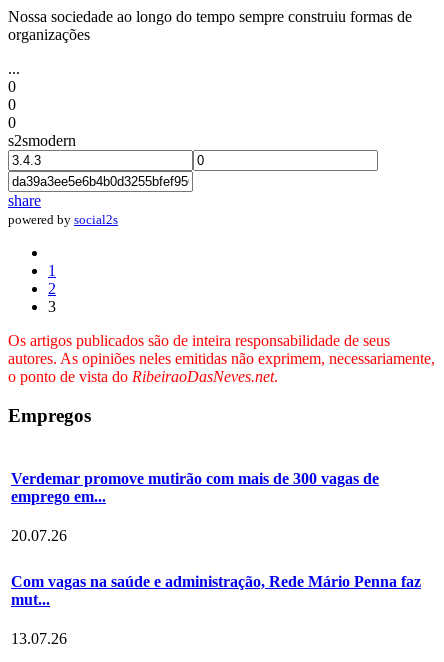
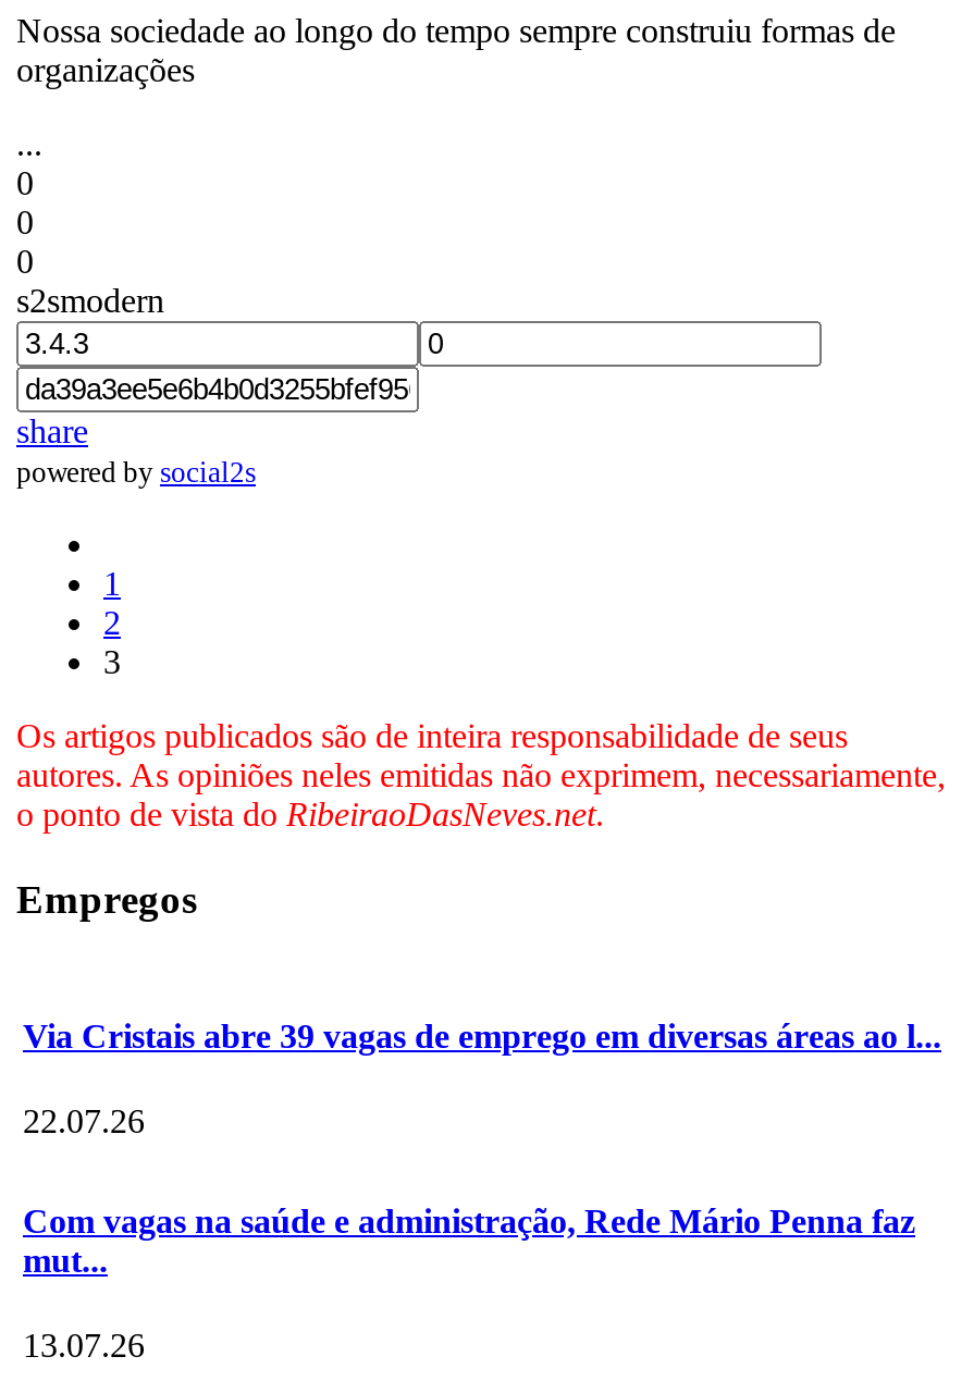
- Verdemar promove mutirão com mais de 300 vagas de
- emprego em...
+ Via Cristais abre 39 vagas de emprego em diversas áreas ao l...

- 20.07.26
+ 22.07.26
